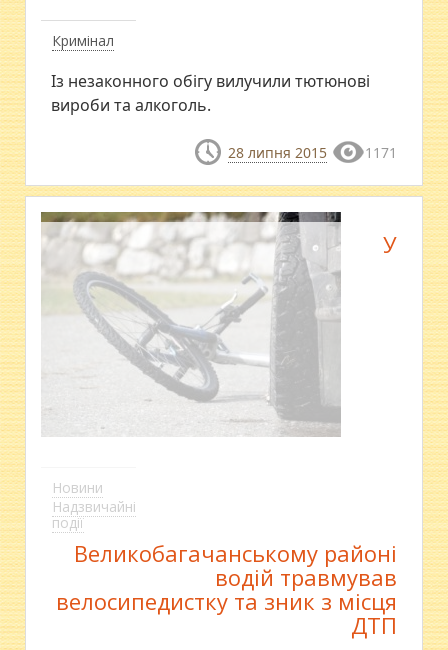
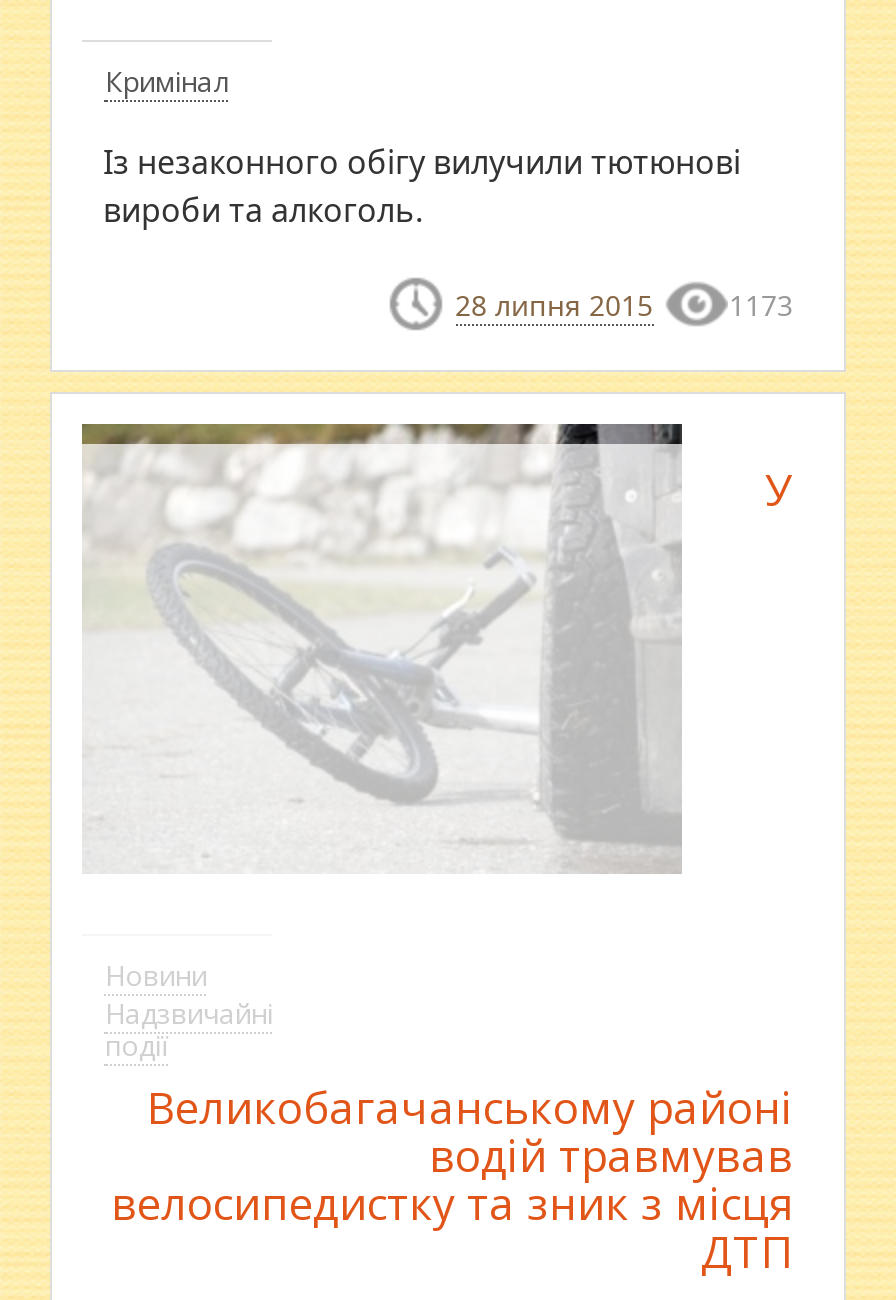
- 28 липня 2015 1171
+ 28 липня 2015 1173
